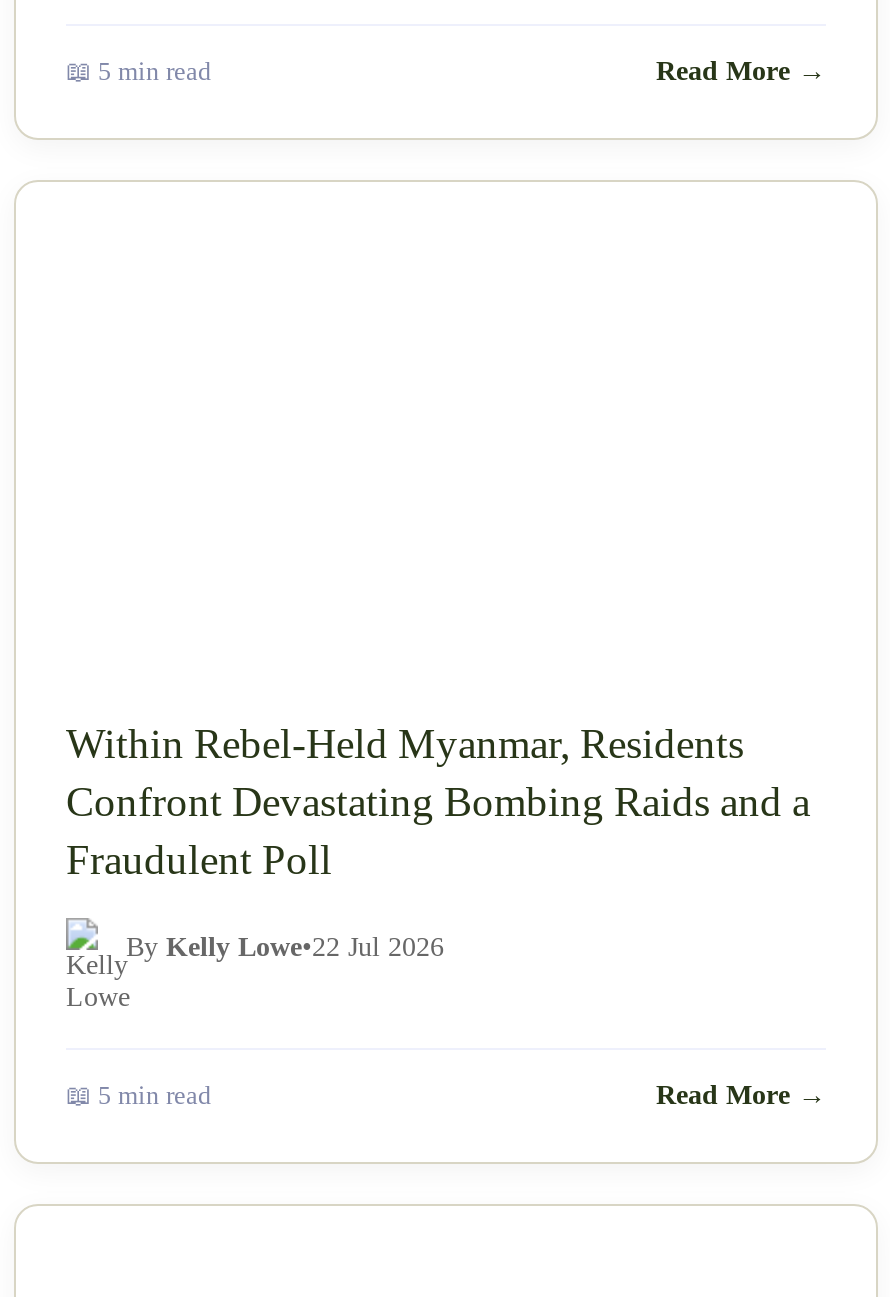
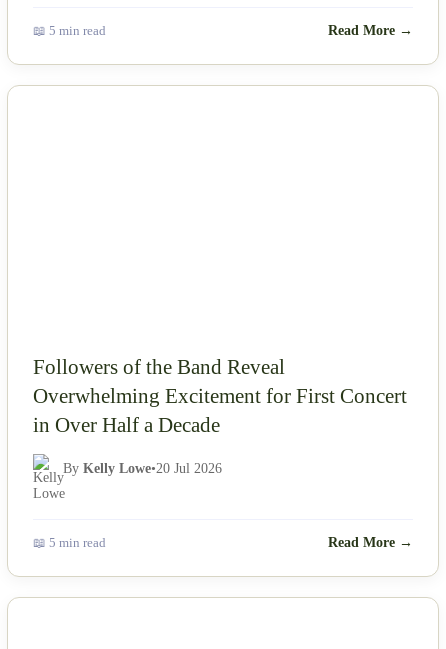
- Within Rebel-Held Myanmar, Residents
- Confront Devastating Bombing Raids and a
- Fraudulent Poll
+ Followers of the Band Reveal
+ Overwhelming Excitement for First Concert
+ in Over Half a Decade

- By Kelly Lowe•22 Jul 2026
+ By Kelly Lowe•20 Jul 2026
